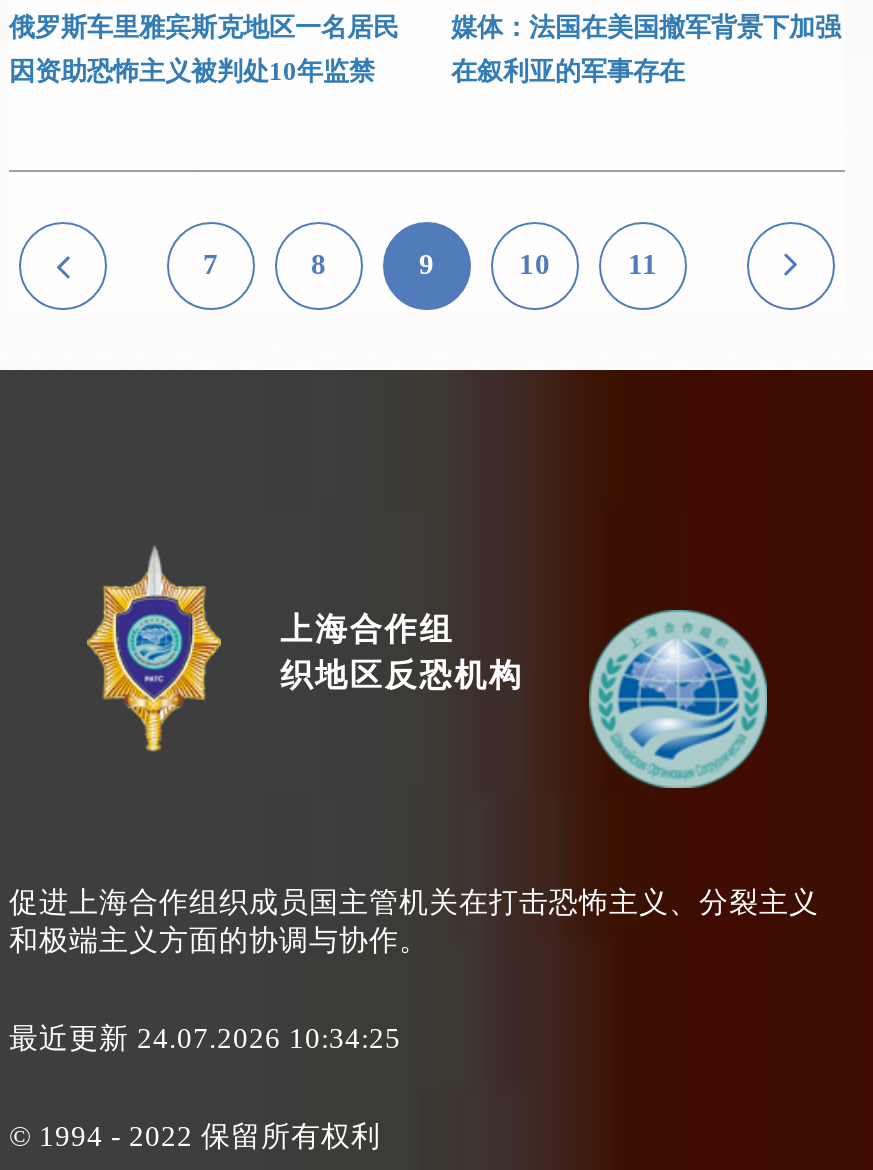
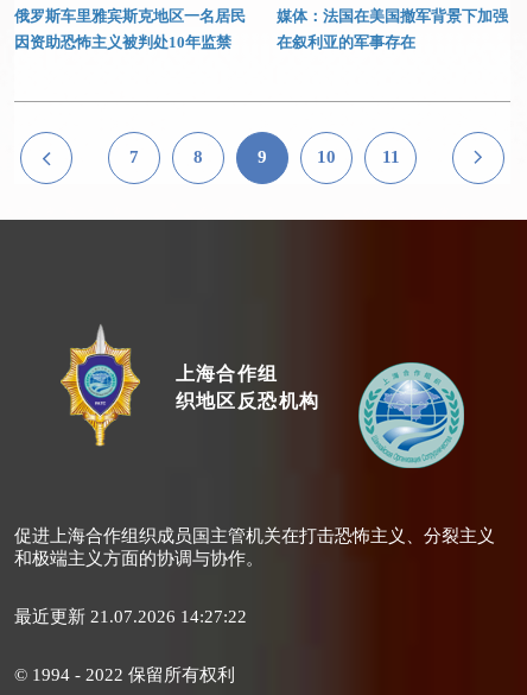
- 最近更新 24.07.2026 10:34:25
+ 最近更新 21.07.2026 14:27:22
